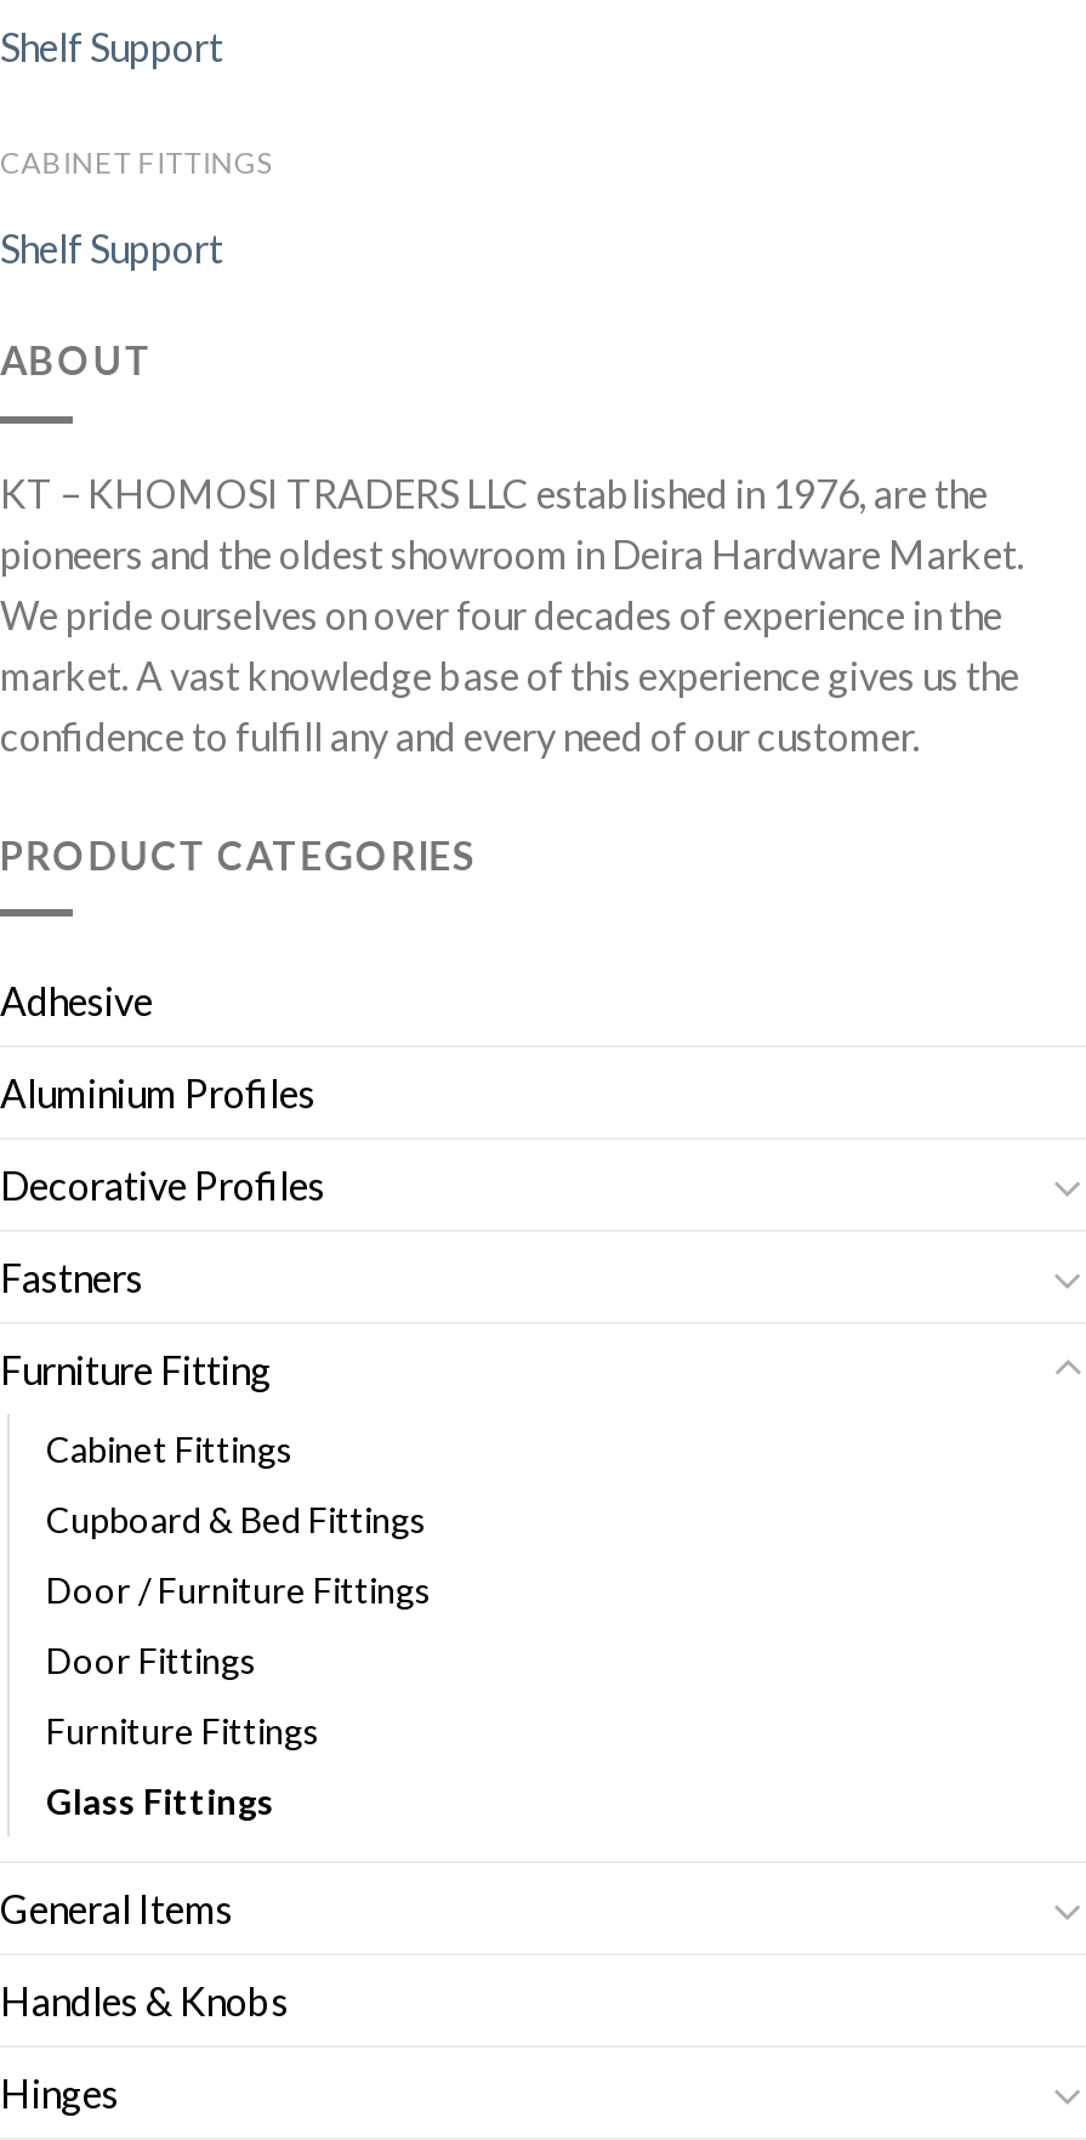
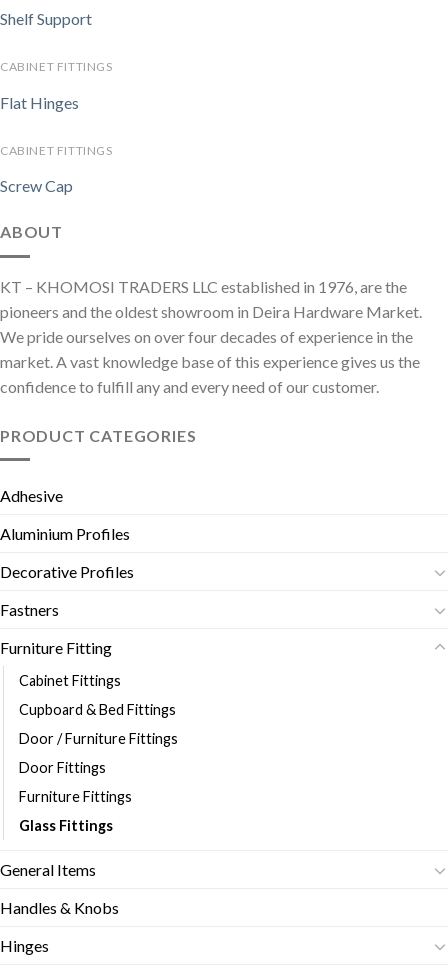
- Shelf Support
+ Flat Hinges
+ CABINET FITTINGS
+ Screw Cap
